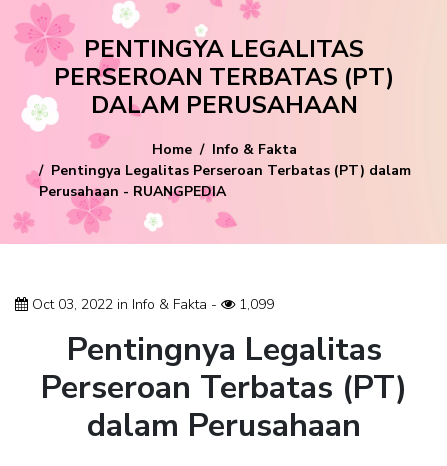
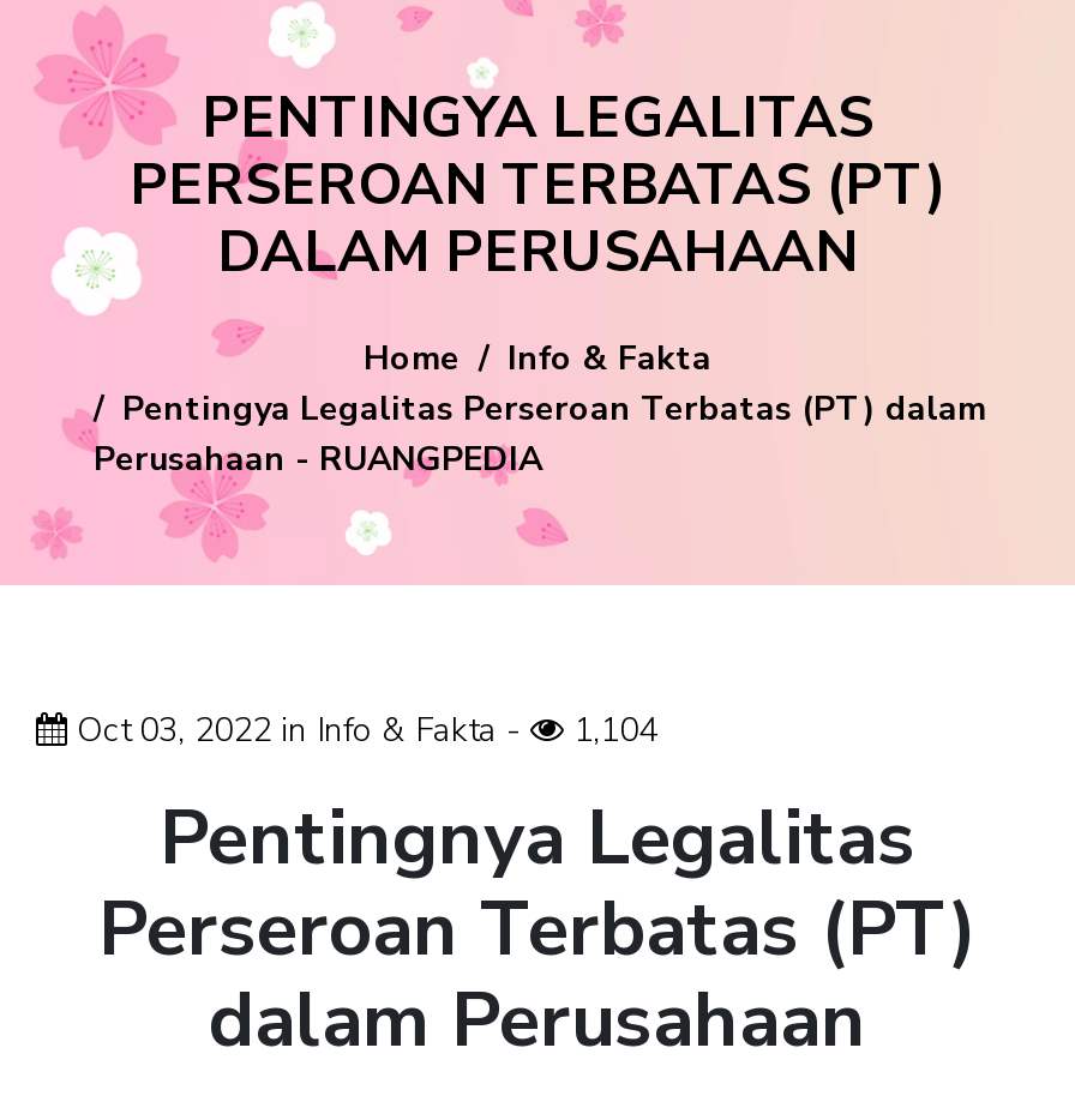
- Oct 03, 2022 in Info & Fakta - 1,099
+ Oct 03, 2022 in Info & Fakta - 1,104
